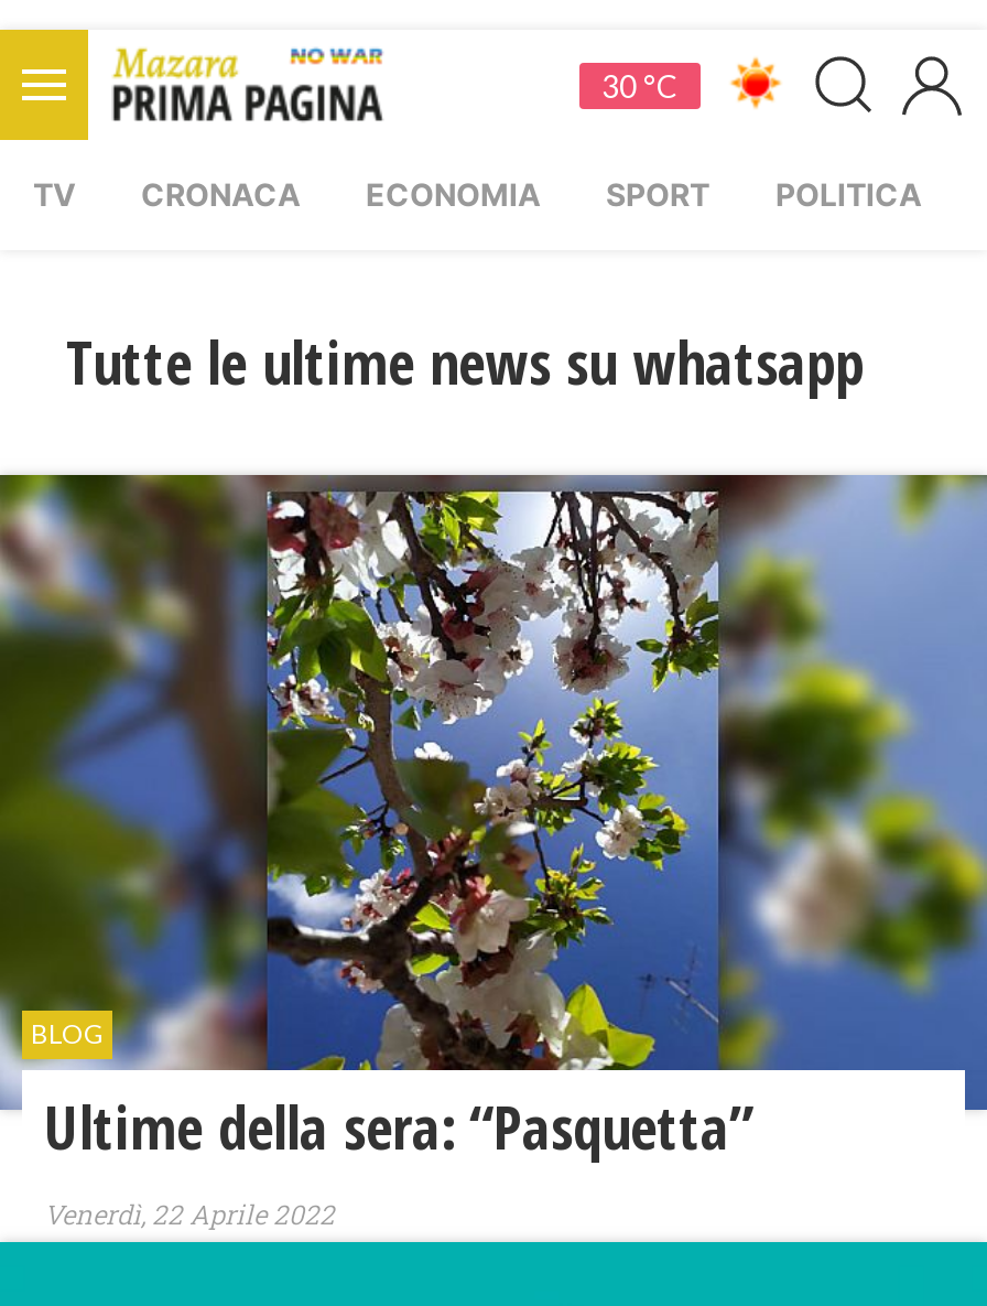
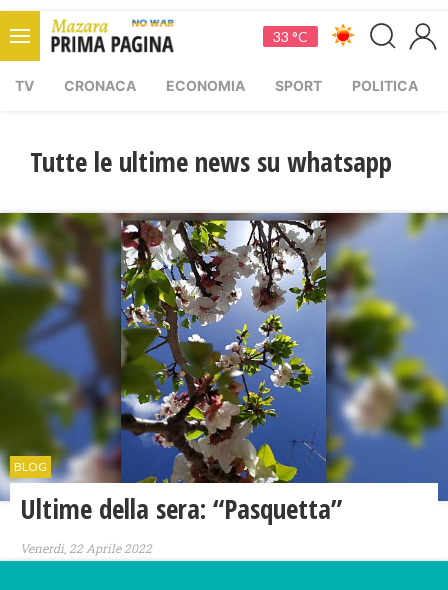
- 30 °C
+ 33 °C
